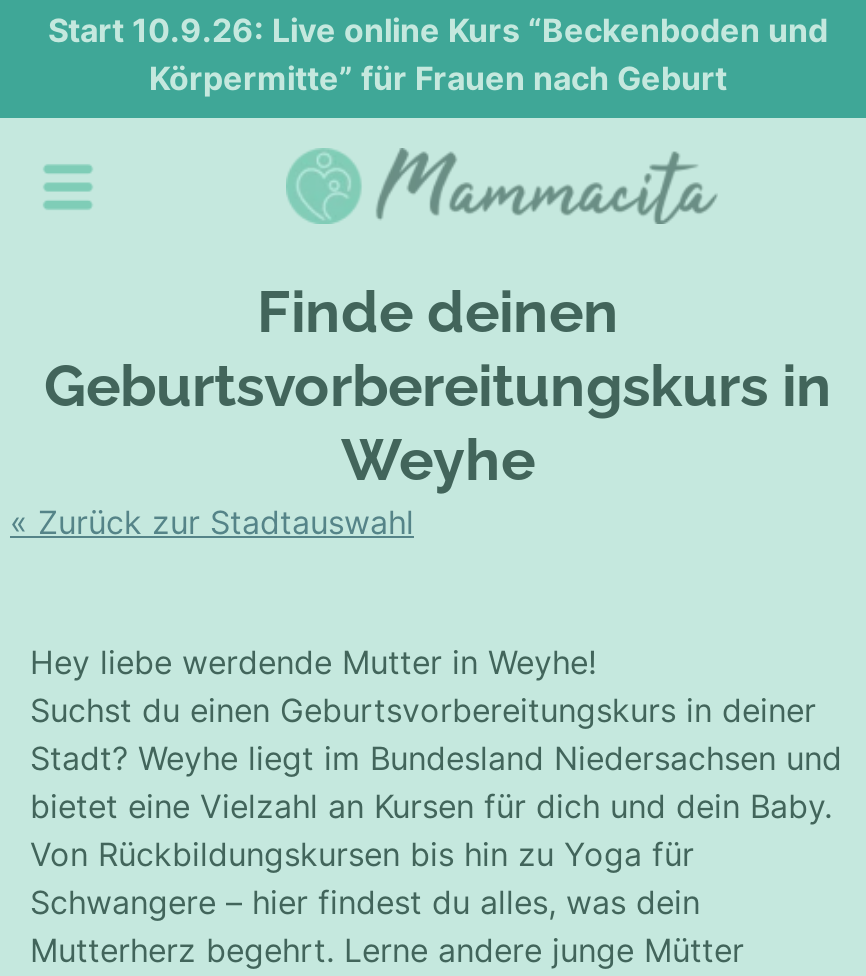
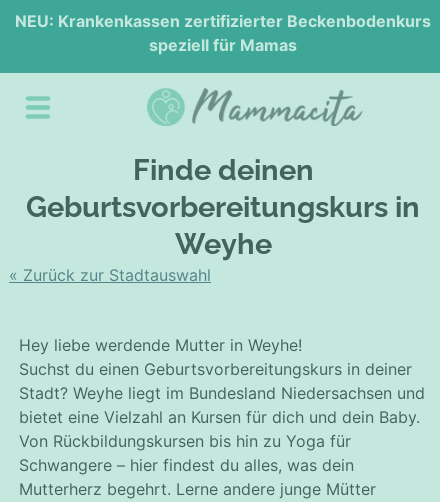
- Start 10.9.26: Live online Kurs “Beckenboden und
- Körpermitte” für Frauen nach Geburt
+ NEU: Krankenkassen zertifizierter Beckenbodenkurs
+ speziell für Mamas
